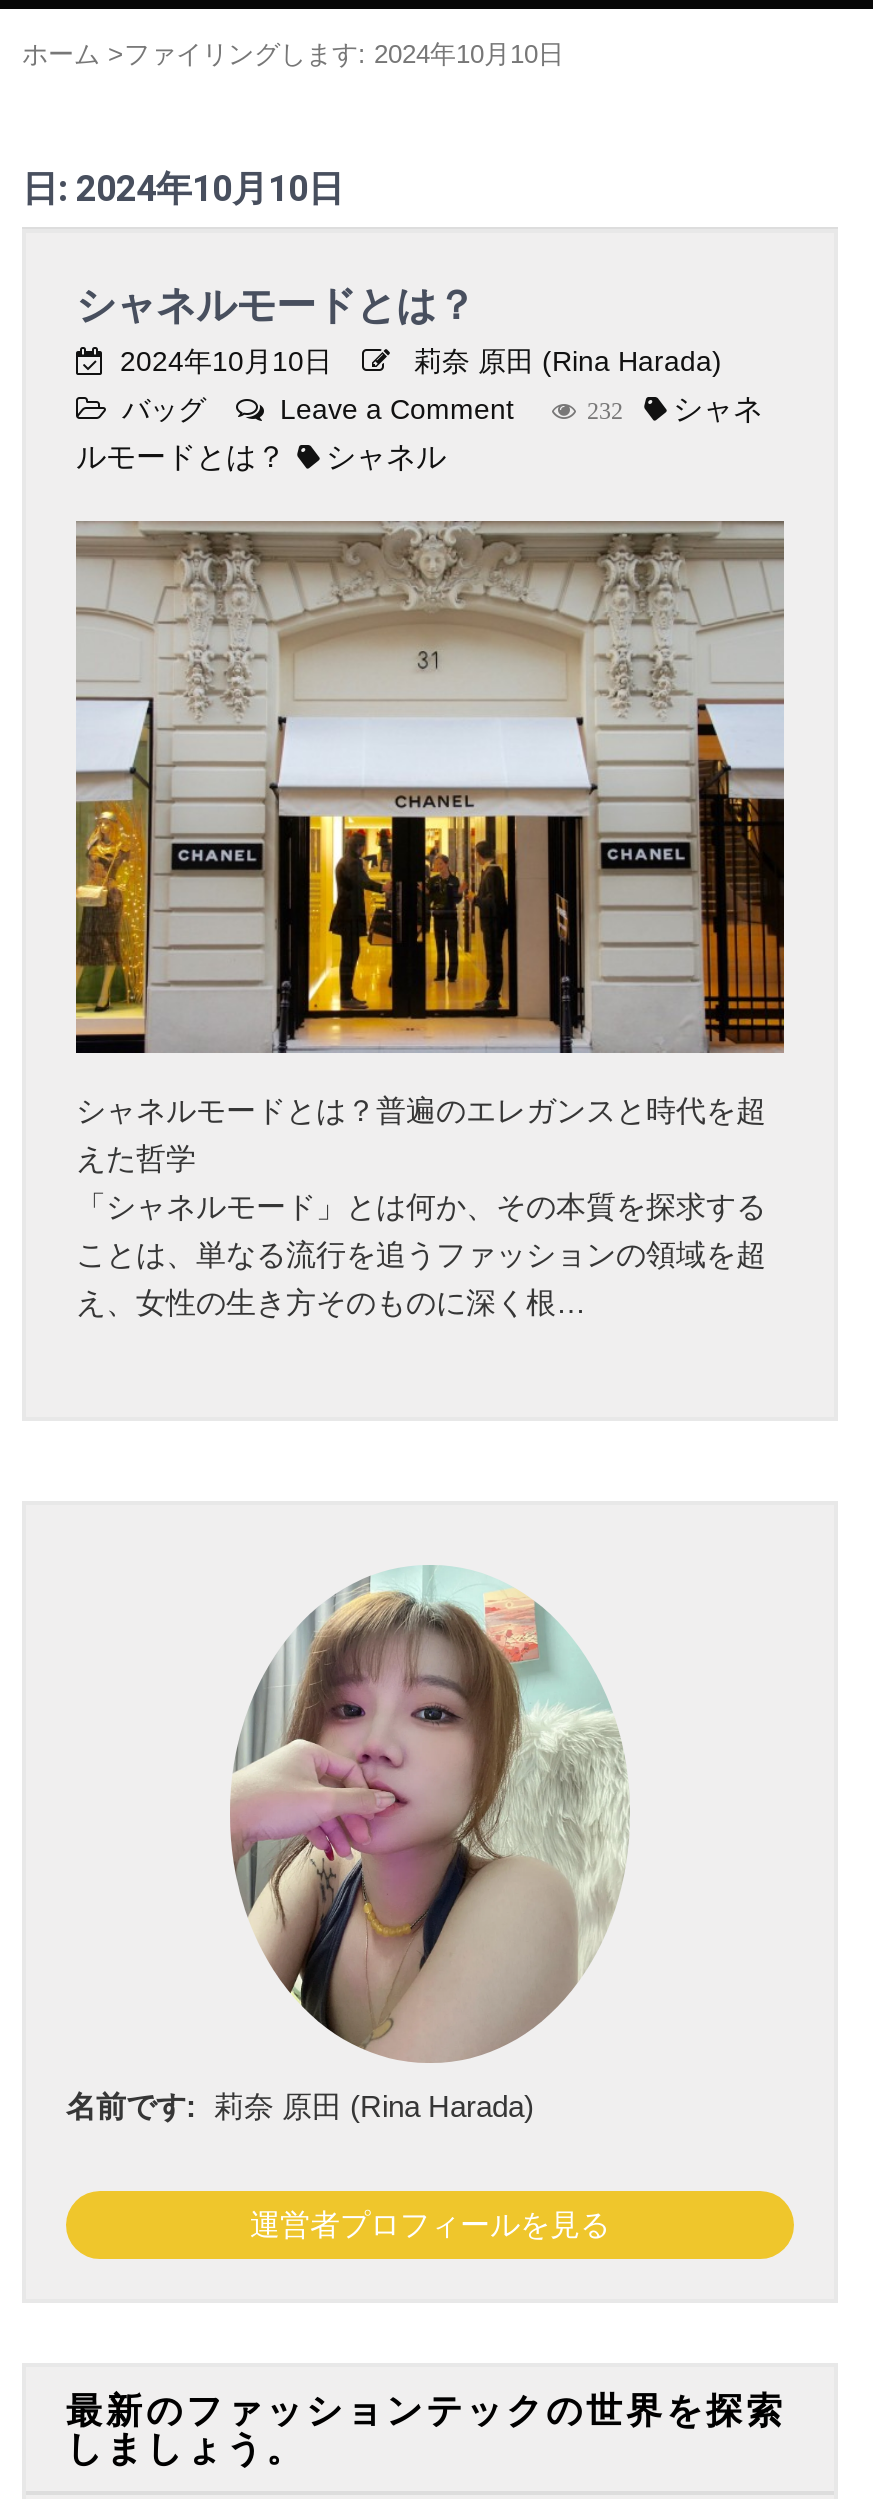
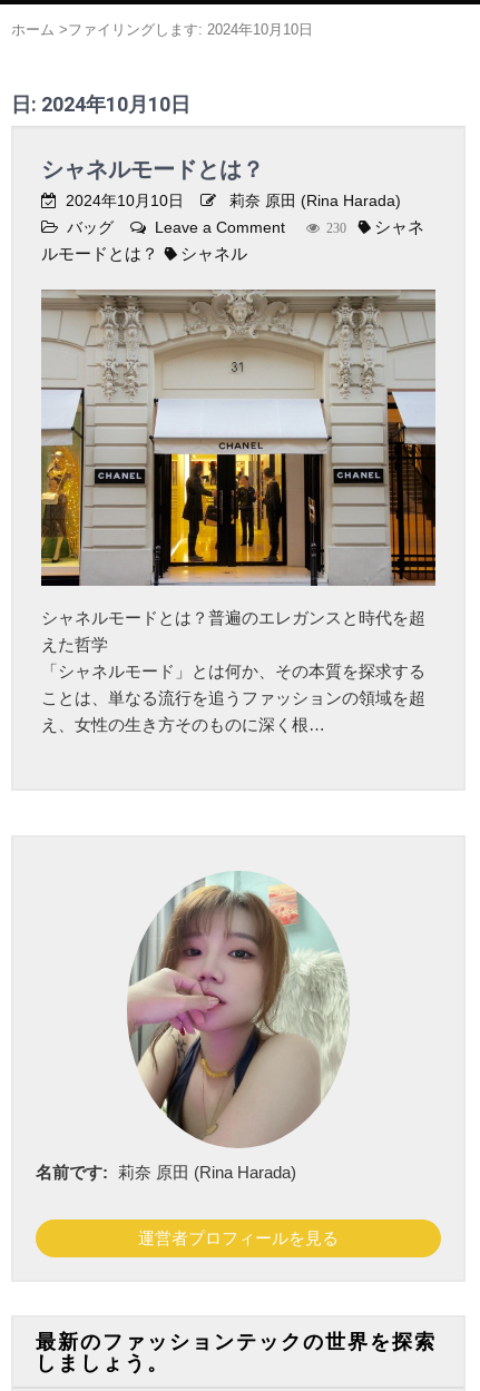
- 232
+ 230
